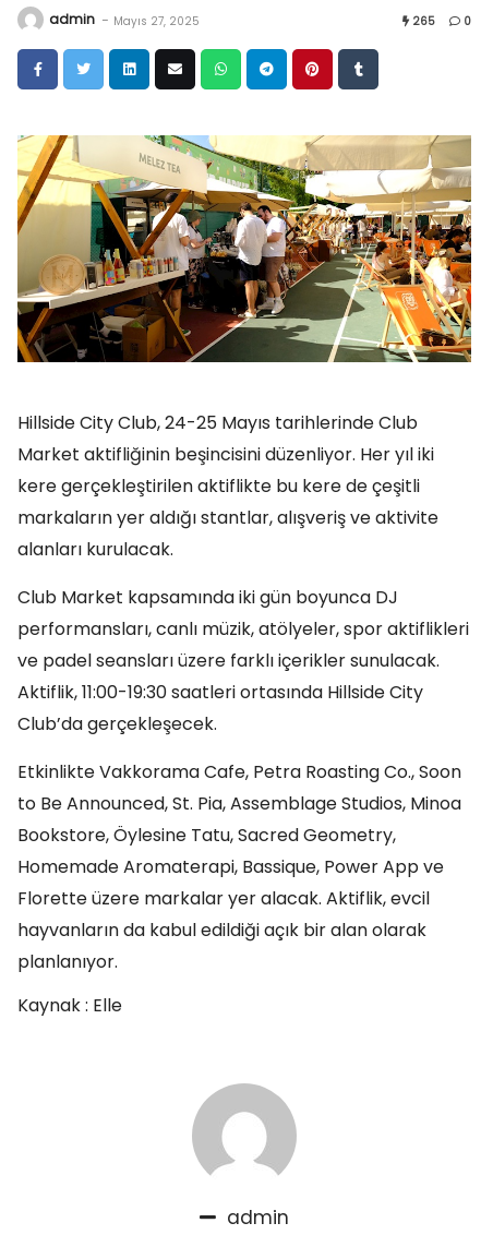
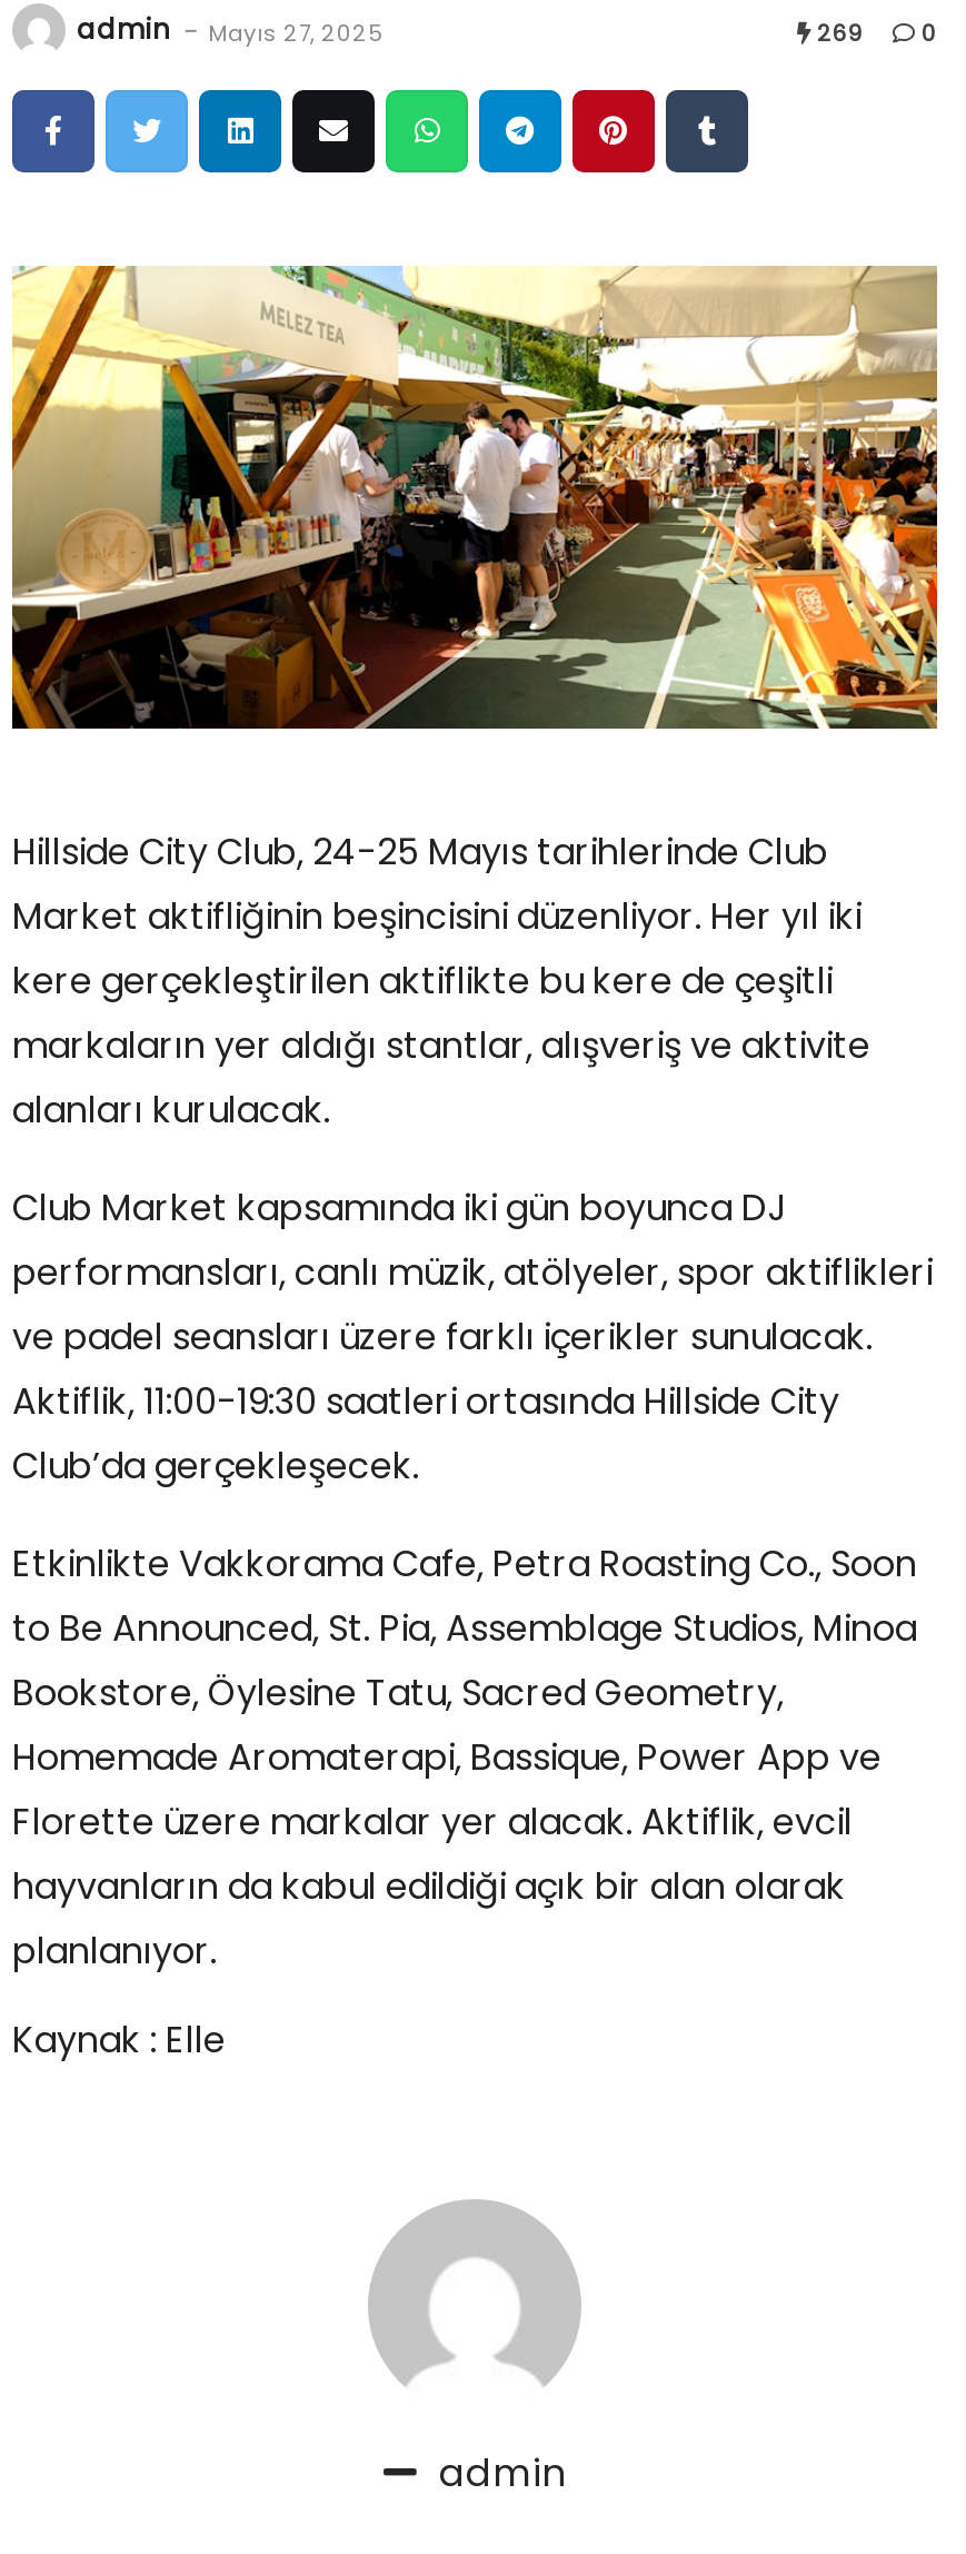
- 265 0
+ 269 0
